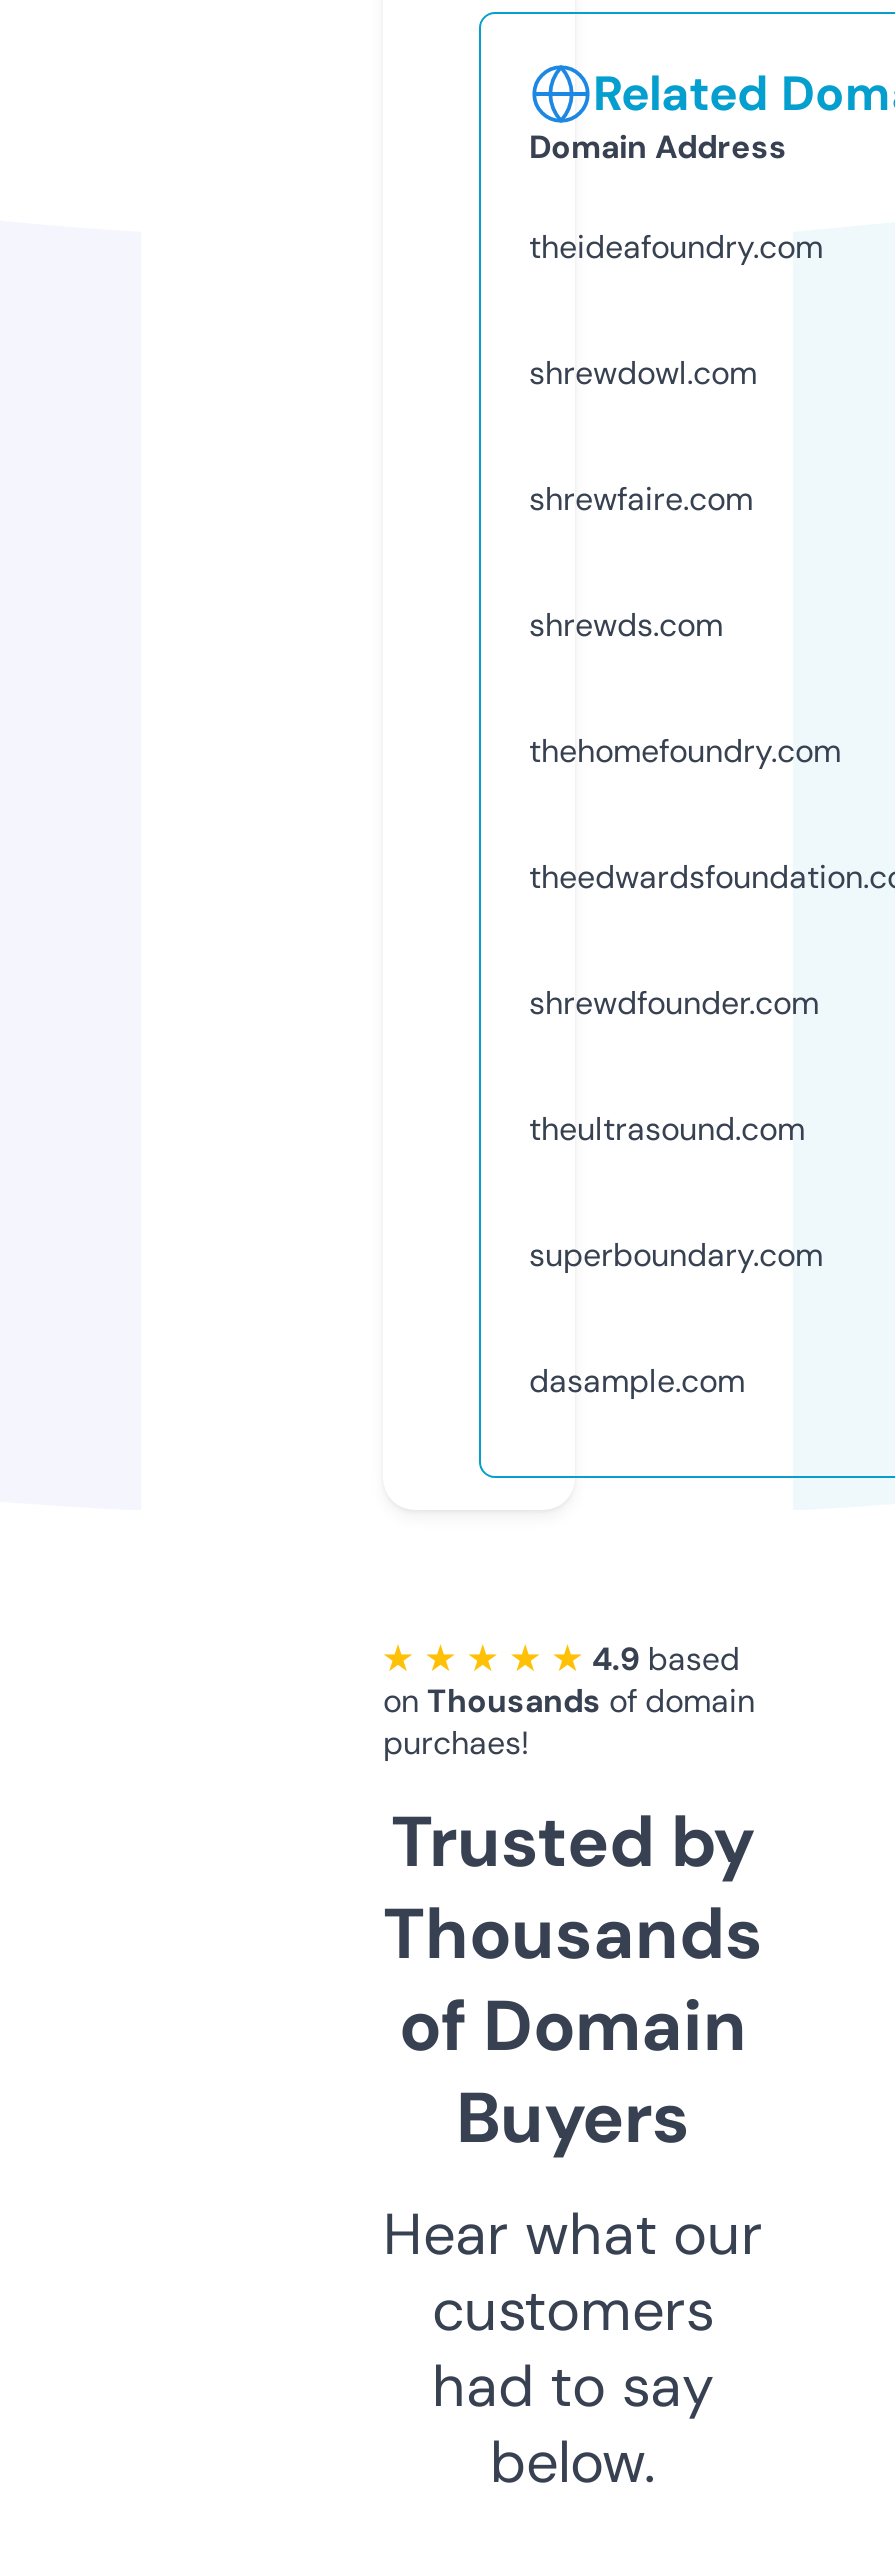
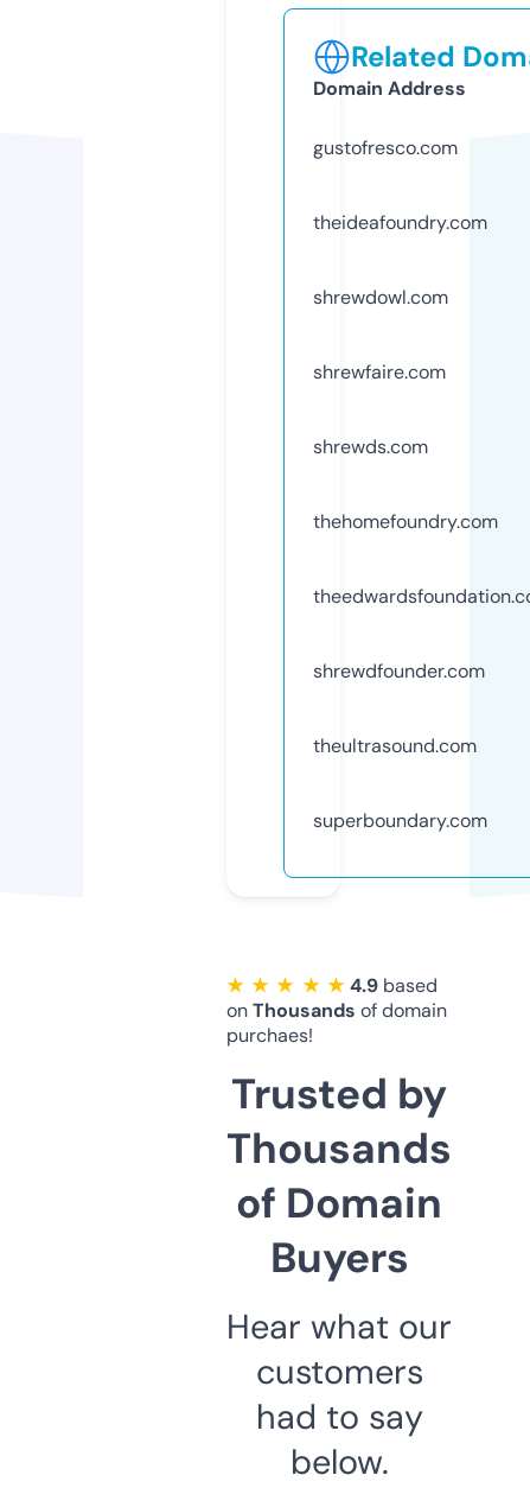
+ gustofresco.com

moved down: theideafoundry.com | shrewdowl.com | shrewfaire.com | shrewds.com | thehomefoundry.com | shrewdfounder.com | theultrasound.com | superboundary.com

- dasample.com
